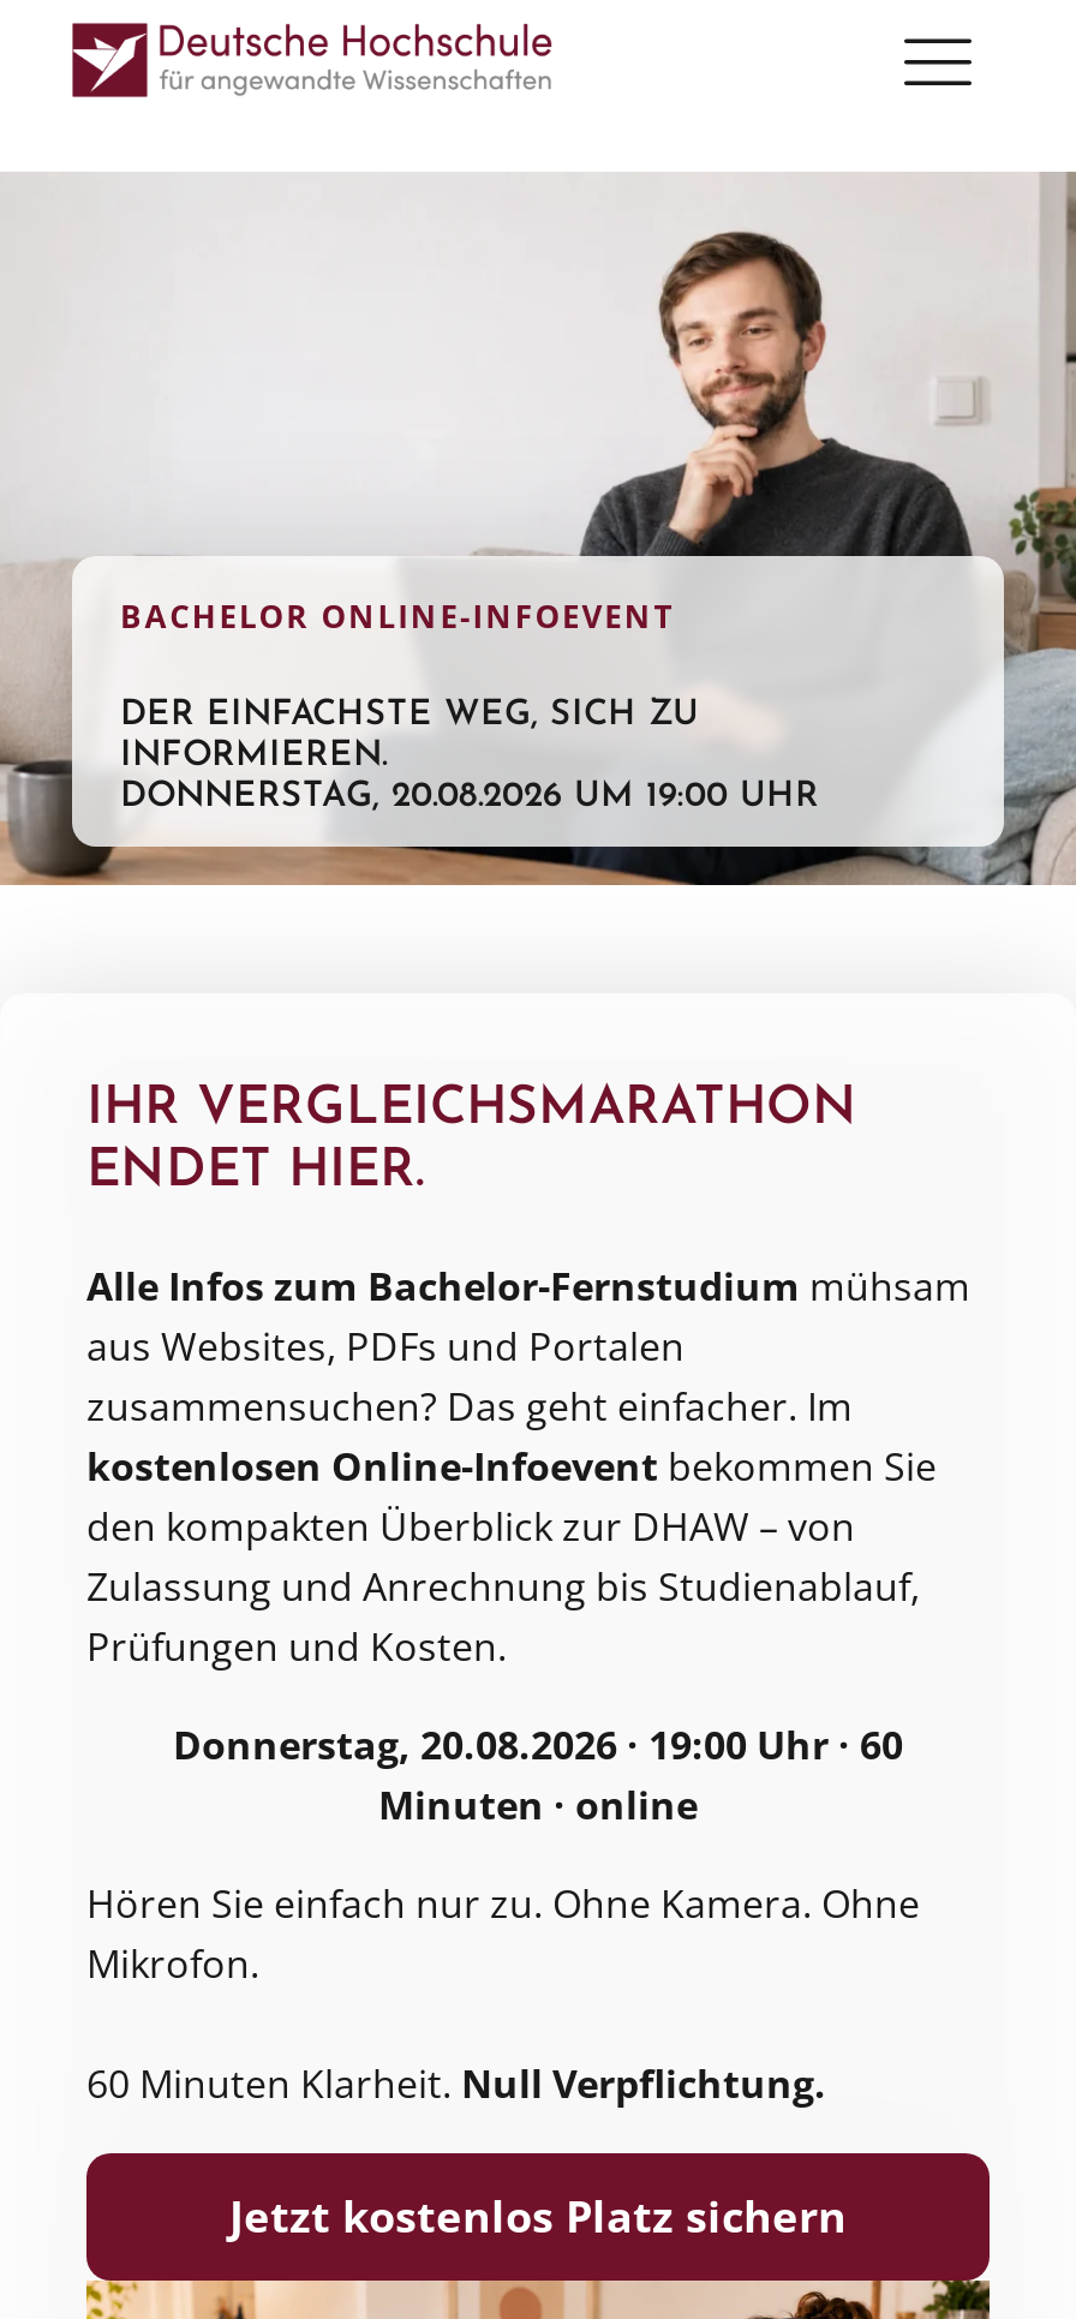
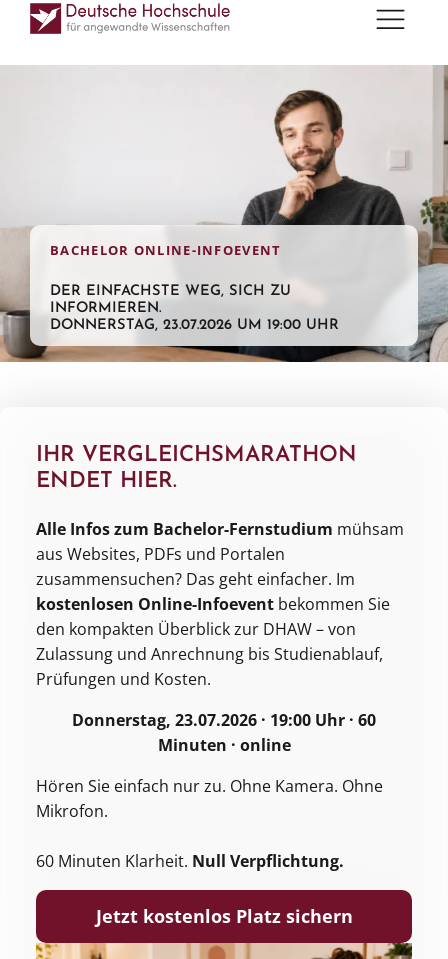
- DONNERSTAG, 20.08.2026 UM 19:00 UHR
+ DONNERSTAG, 23.07.2026 UM 19:00 UHR

- Donnerstag, 20.08.2026 · 19:00 Uhr · 60
+ Donnerstag, 23.07.2026 · 19:00 Uhr · 60
